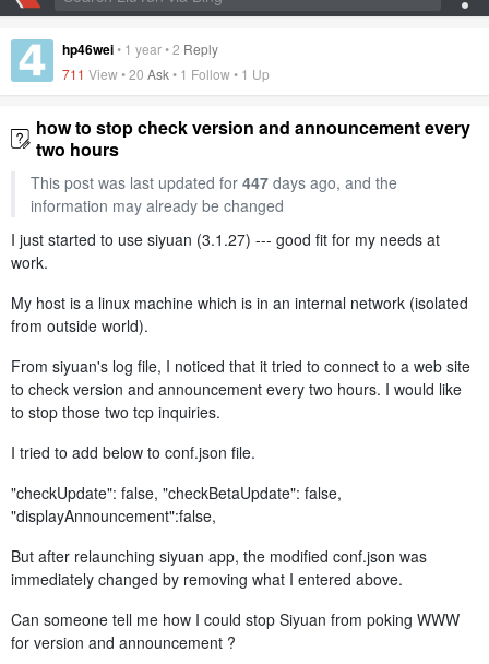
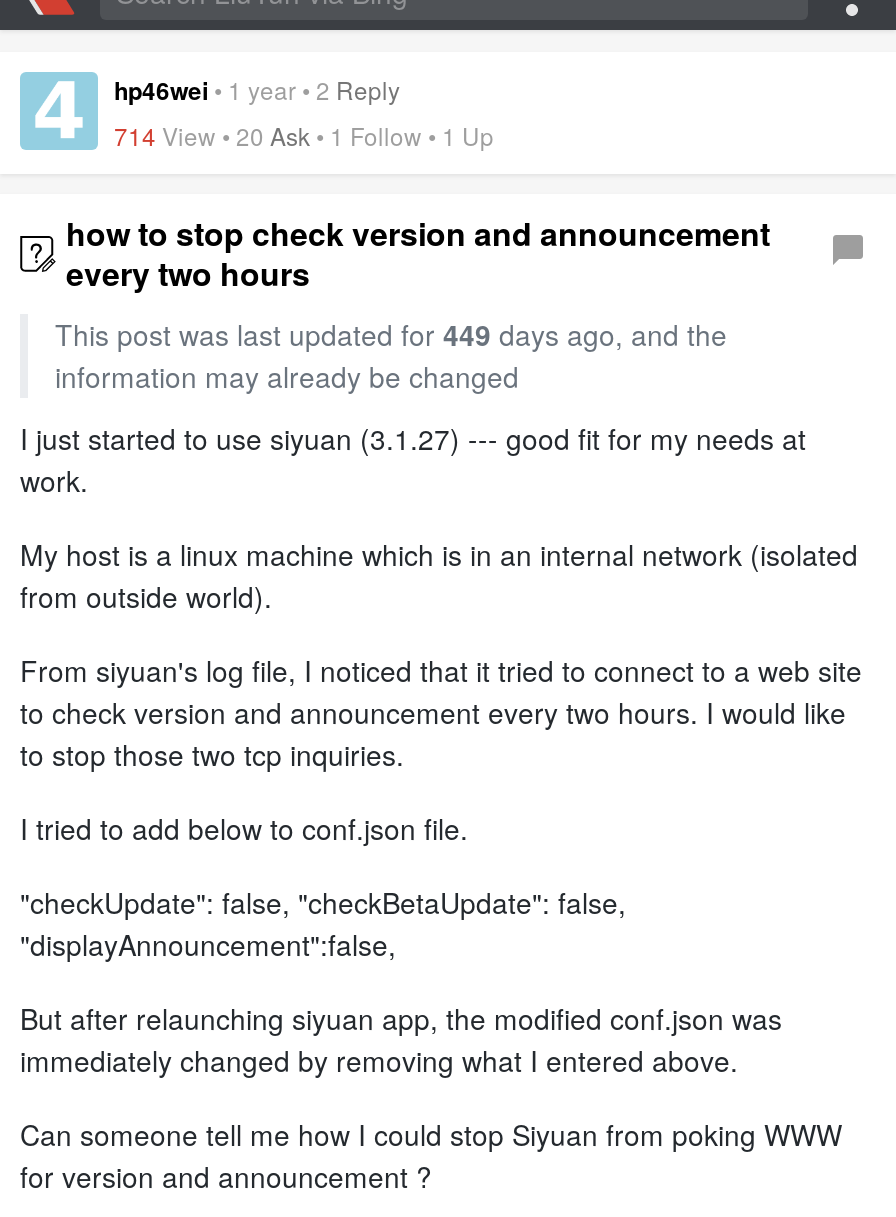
- 711 View • 20 Ask • 1 Follow • 1 Up
+ 714 View • 20 Ask • 1 Follow • 1 Up

- how to stop check version and announcement every
- two hours
- This post was last updated for 447 days ago, and the
+ how to stop check version and announcement
+ every two hours
+ This post was last updated for 449 days ago, and the
